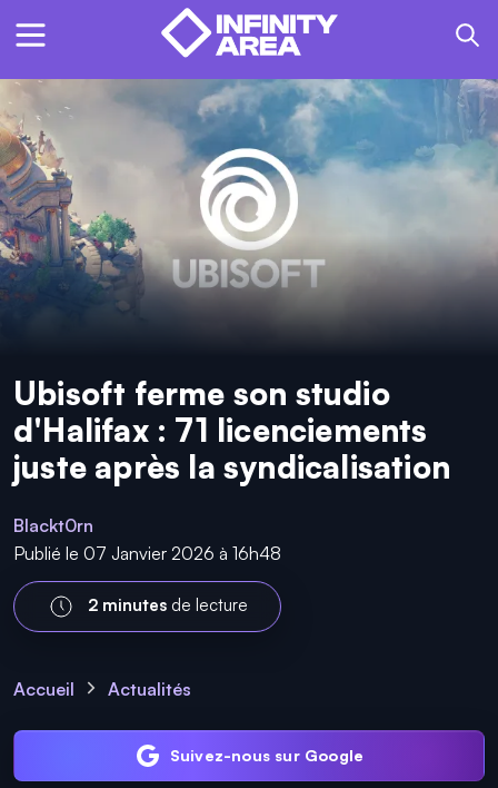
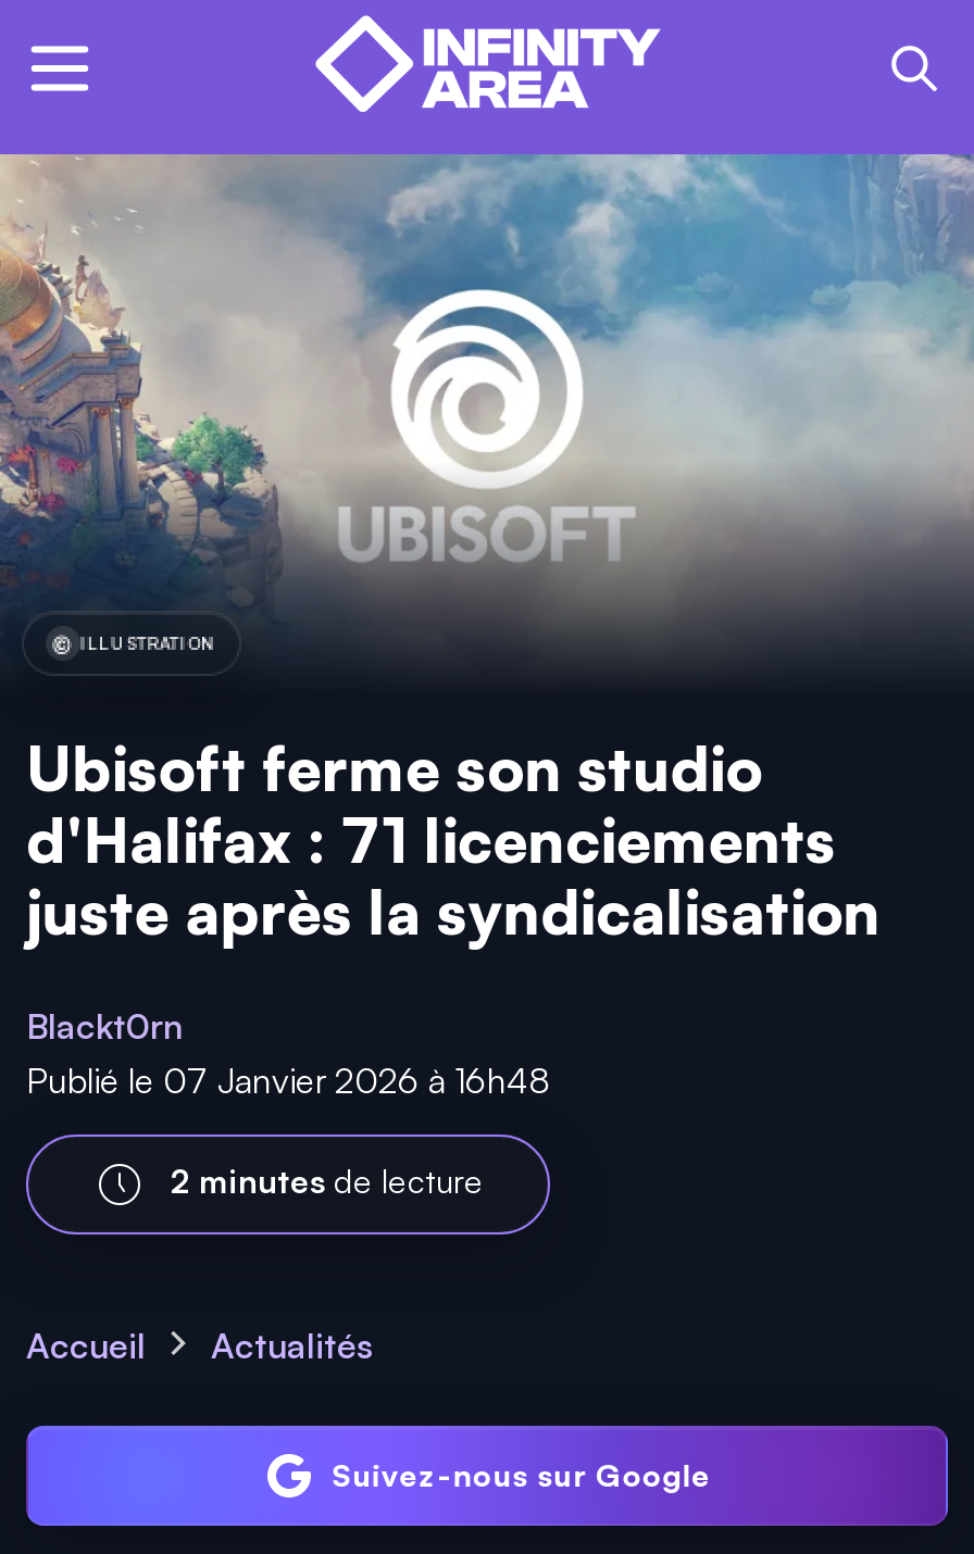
+ ILLUSTRATION
